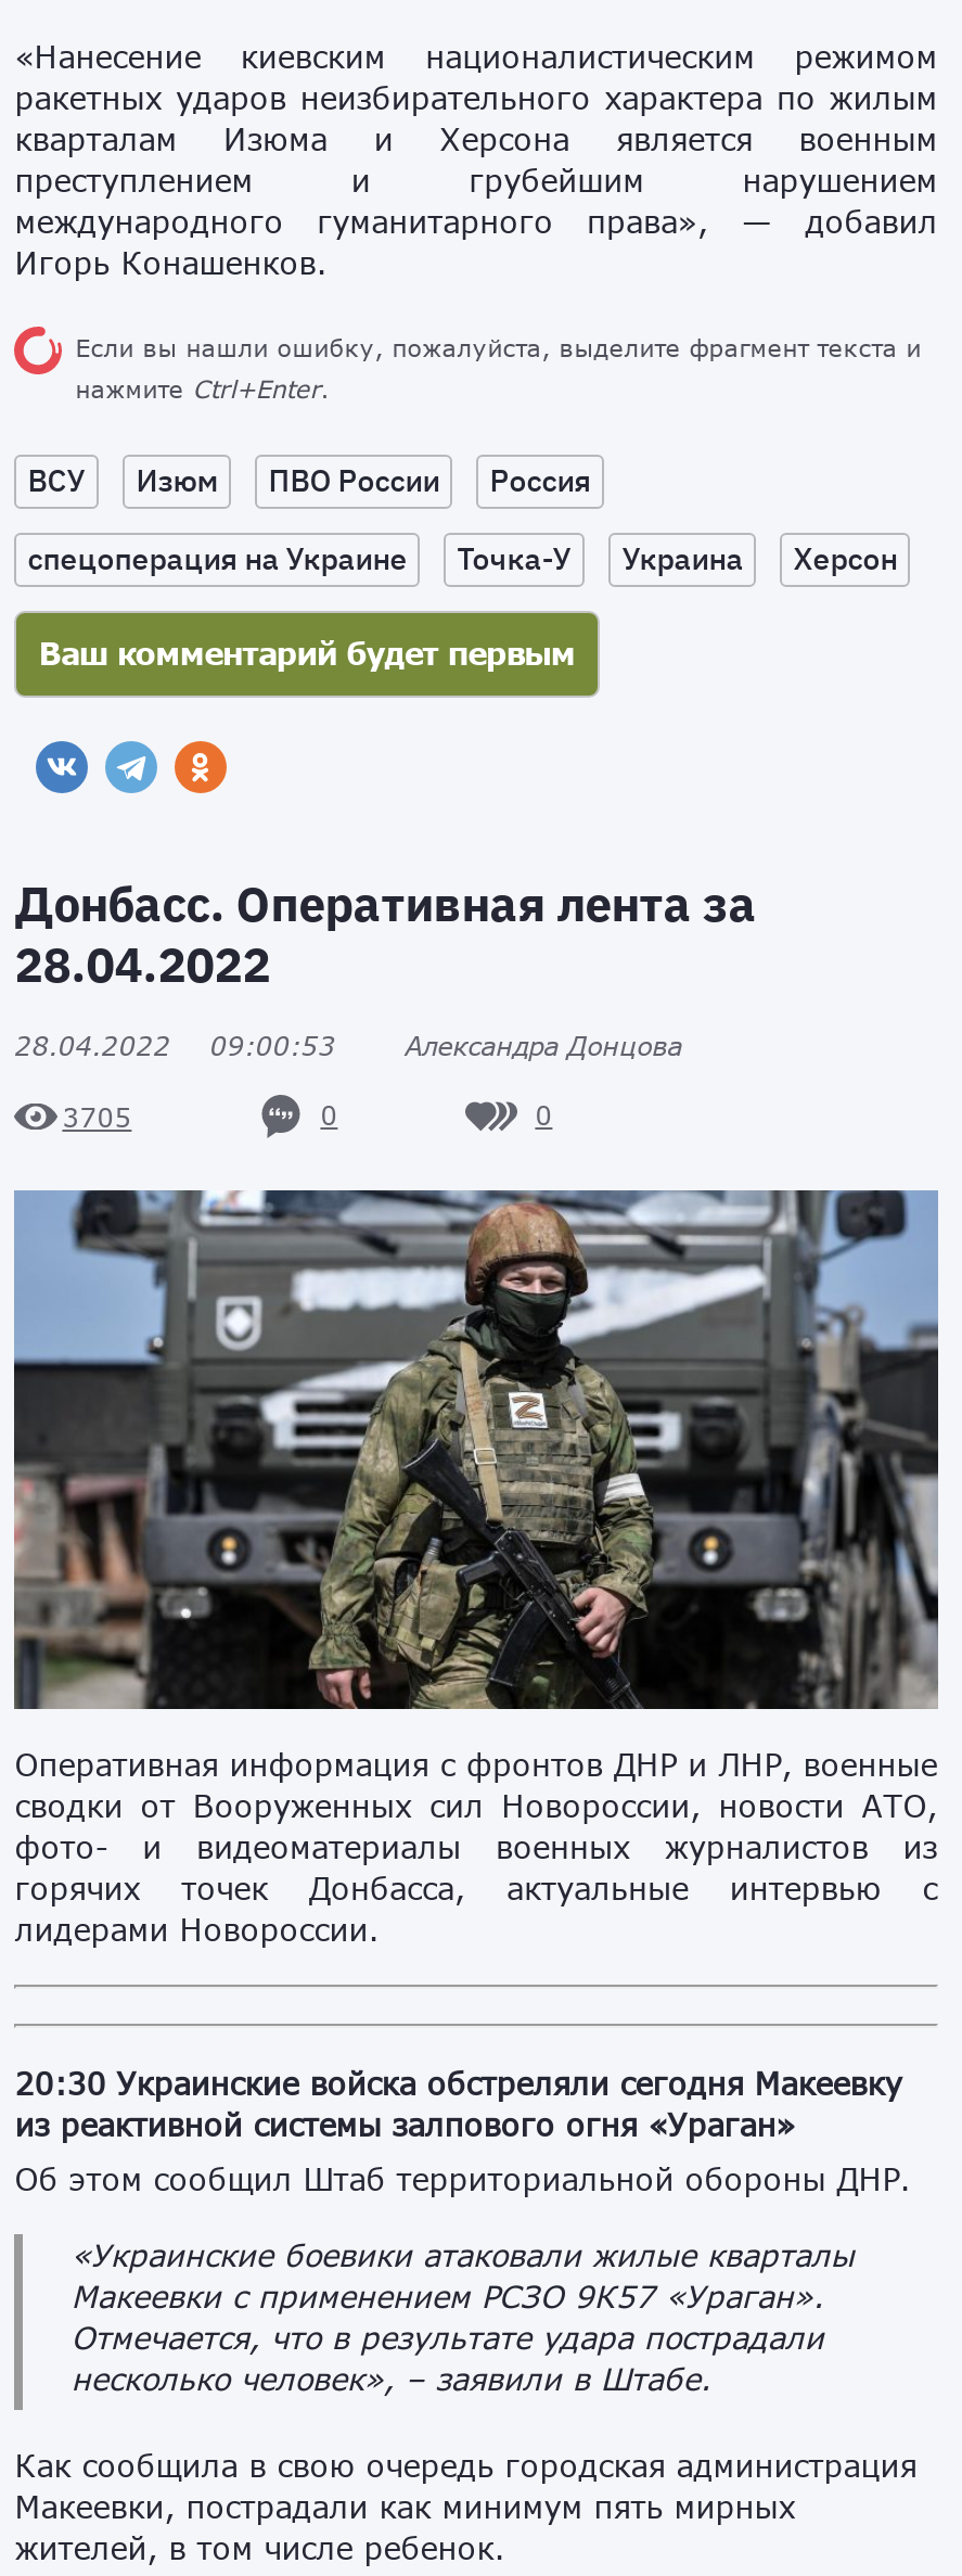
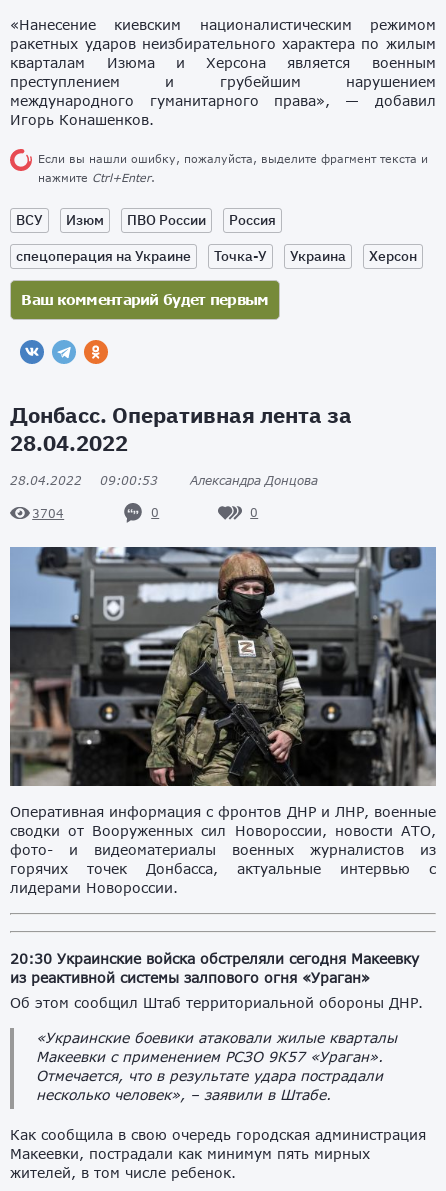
- 3705
+ 3704
